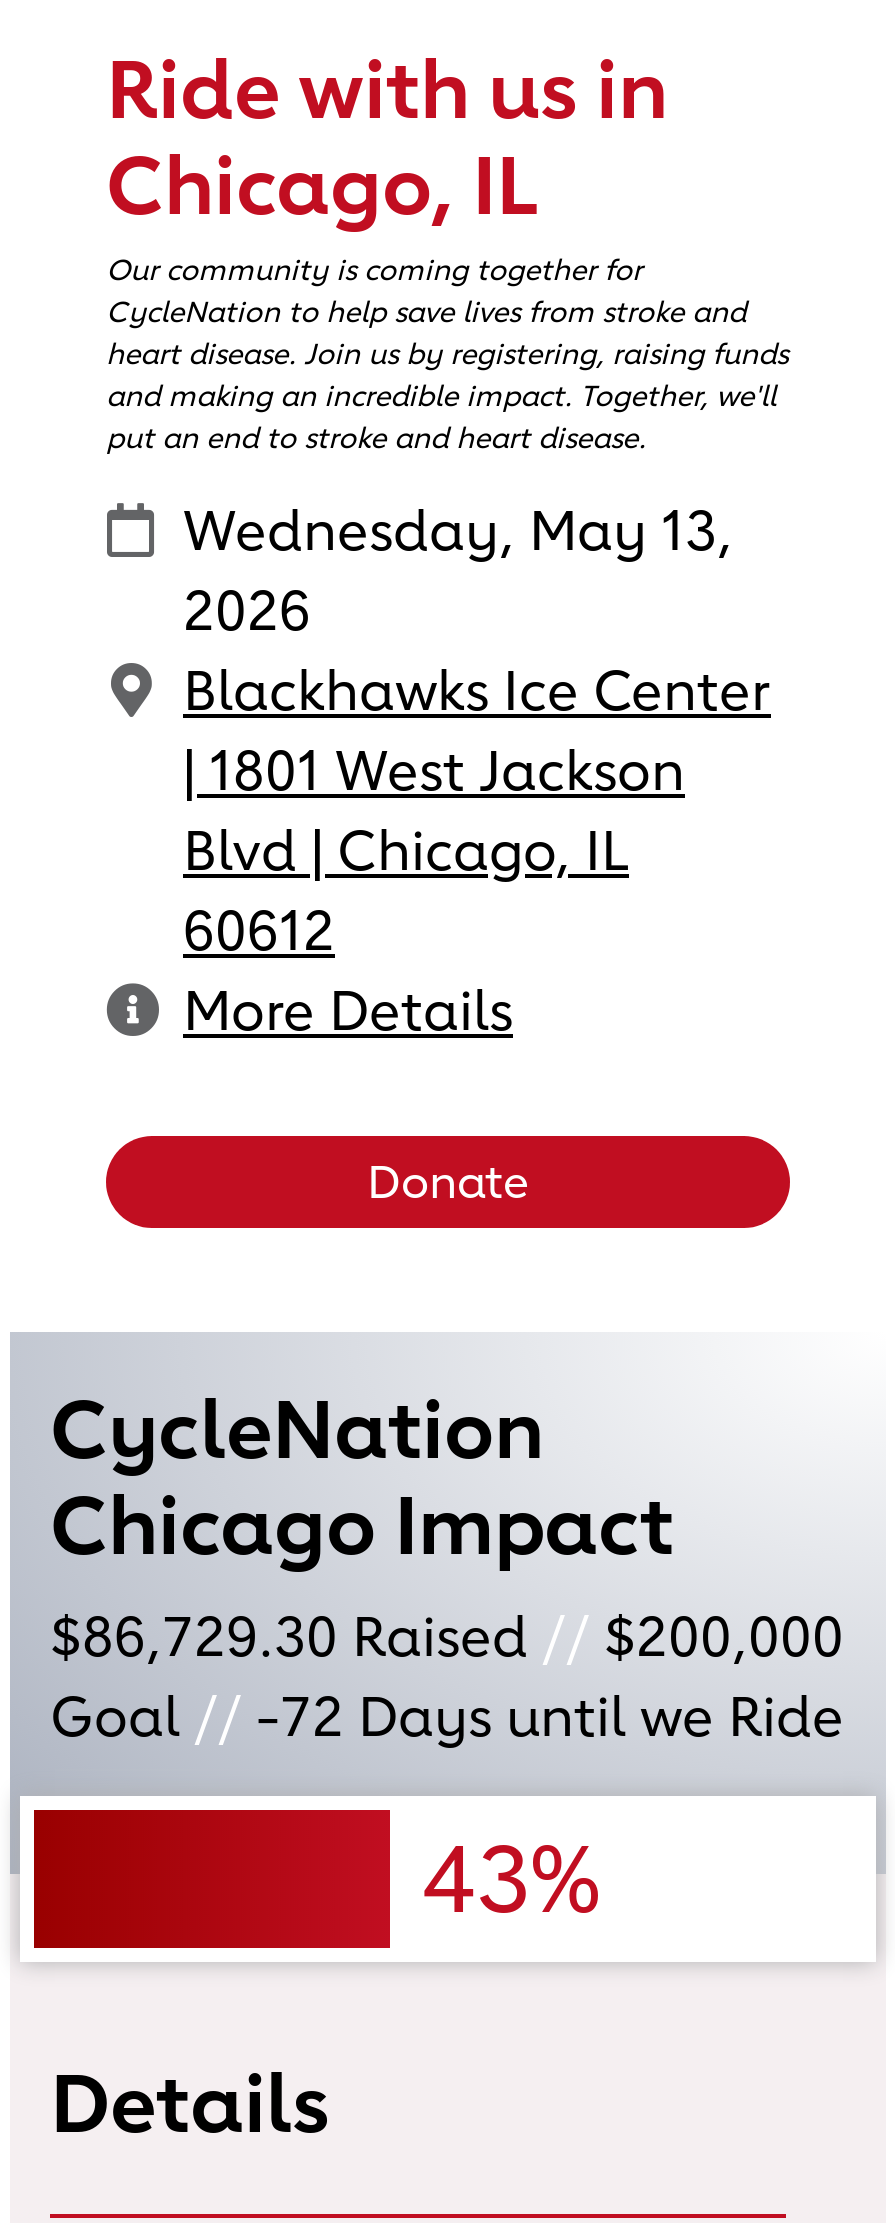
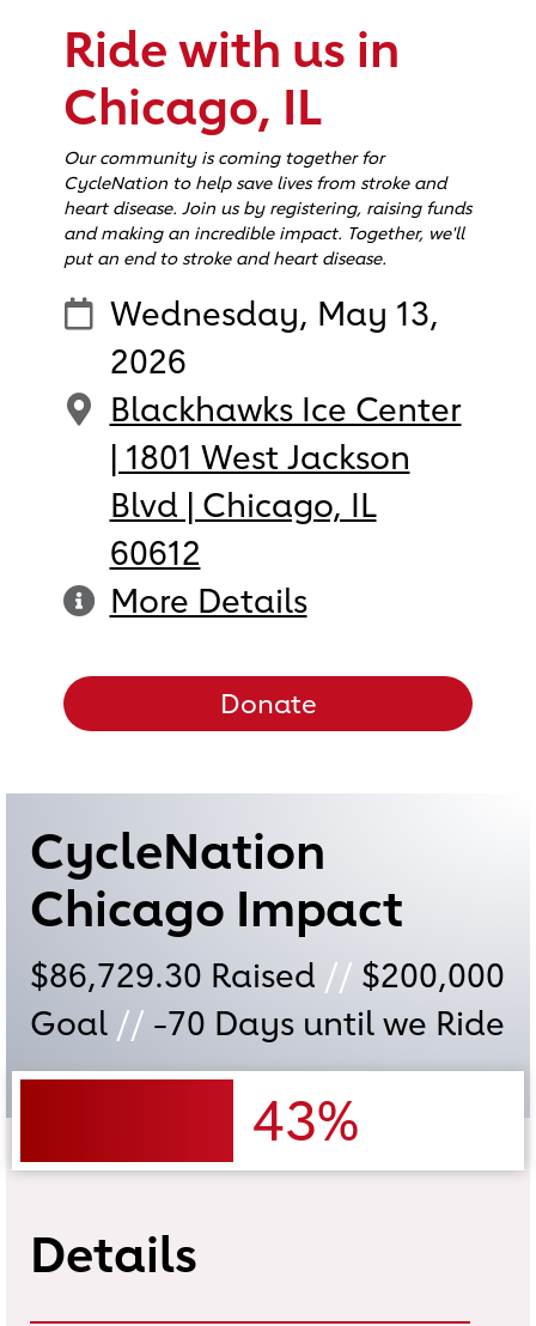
- Goal // -72 Days until we Ride
+ Goal // -70 Days until we Ride
